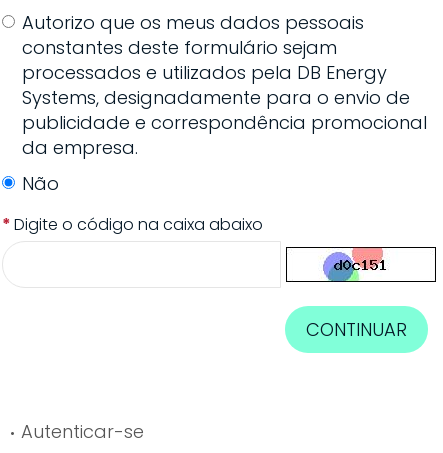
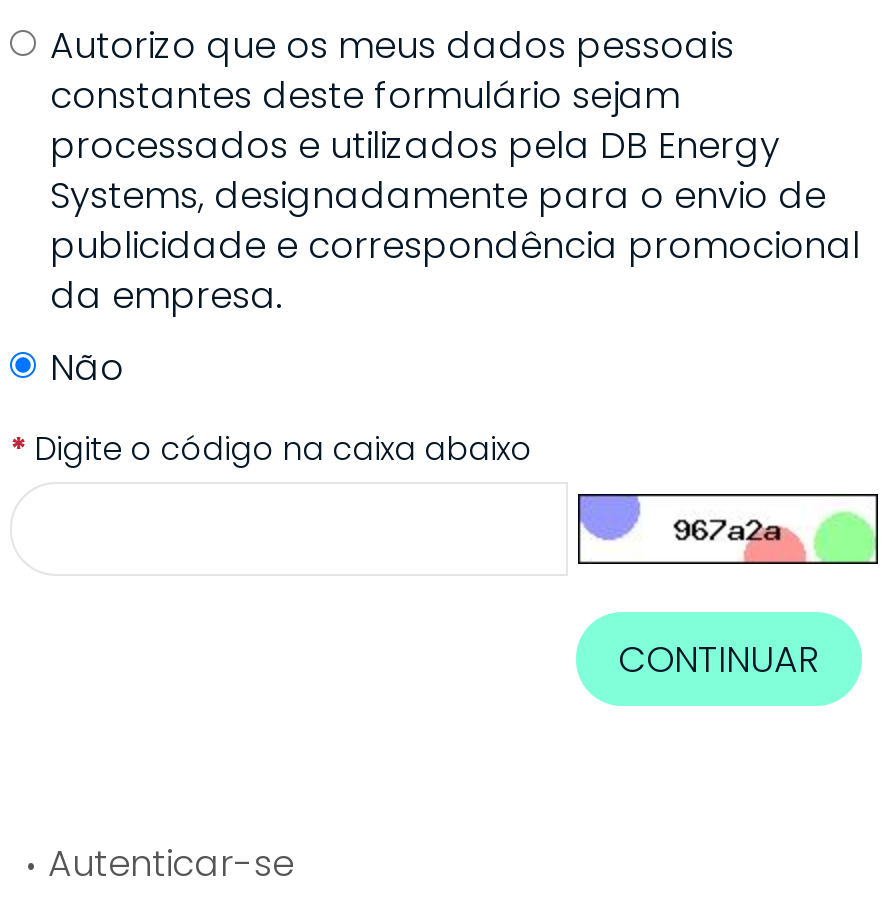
- [image]
+ [image]
